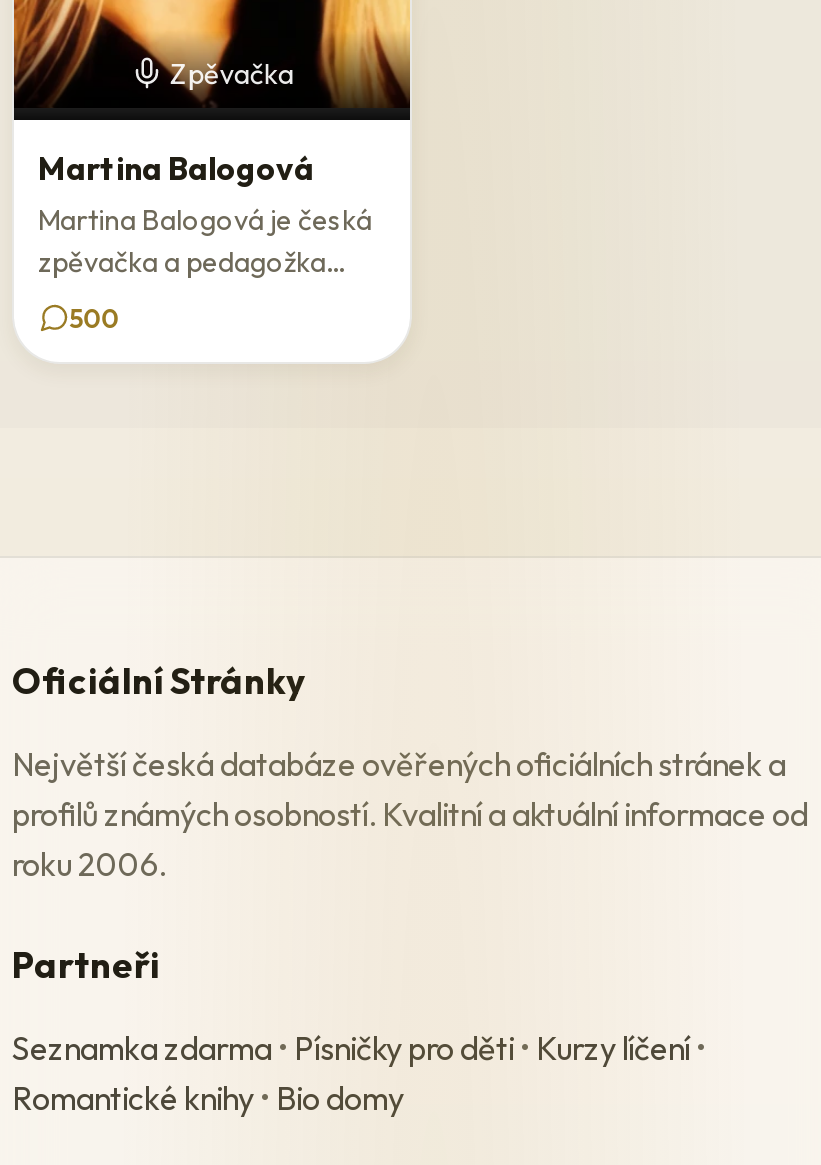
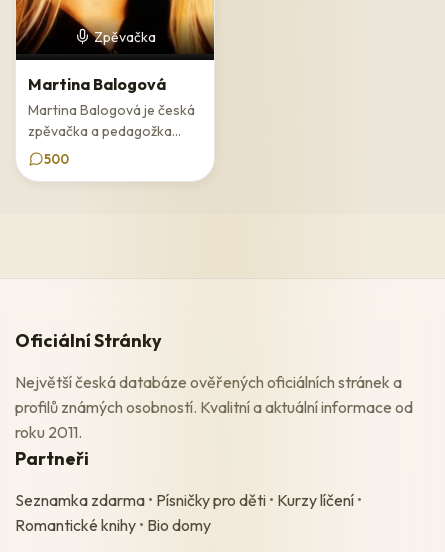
- roku 2006.
+ roku 2011.
